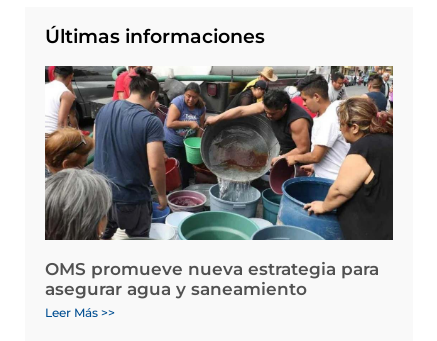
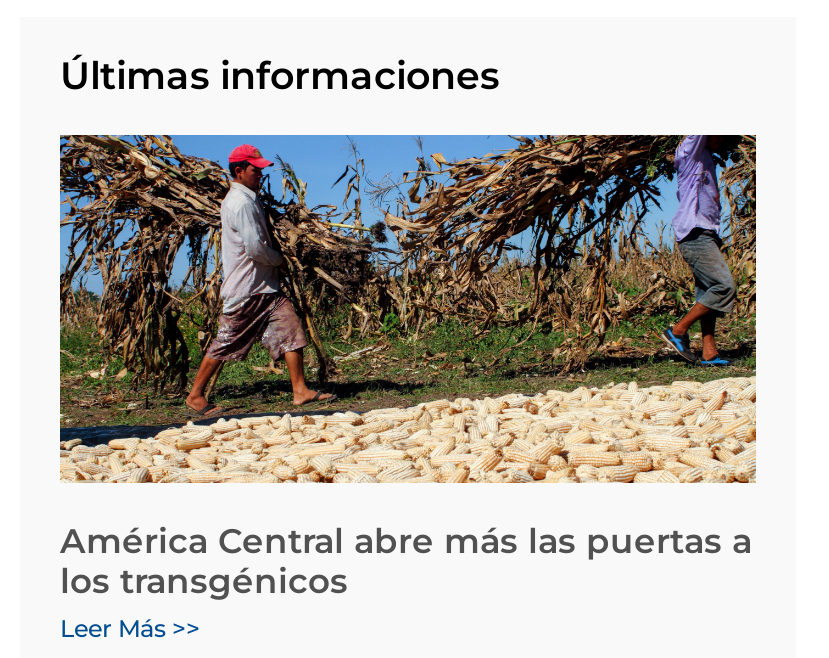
- [image]
- OMS promueve nueva estrategia para
- asegurar agua y saneamiento
+ [image]
+ América Central abre más las puertas a
+ los transgénicos
